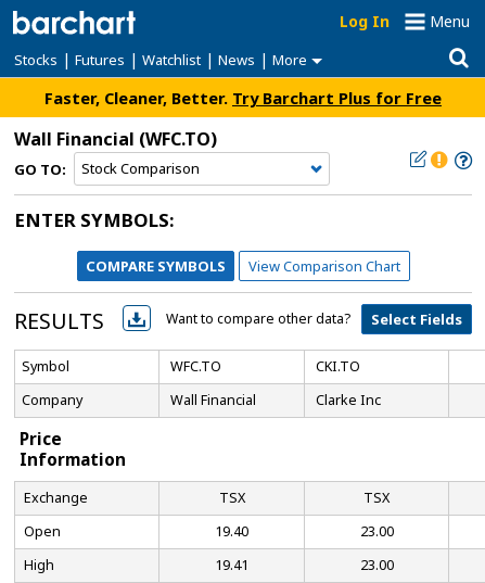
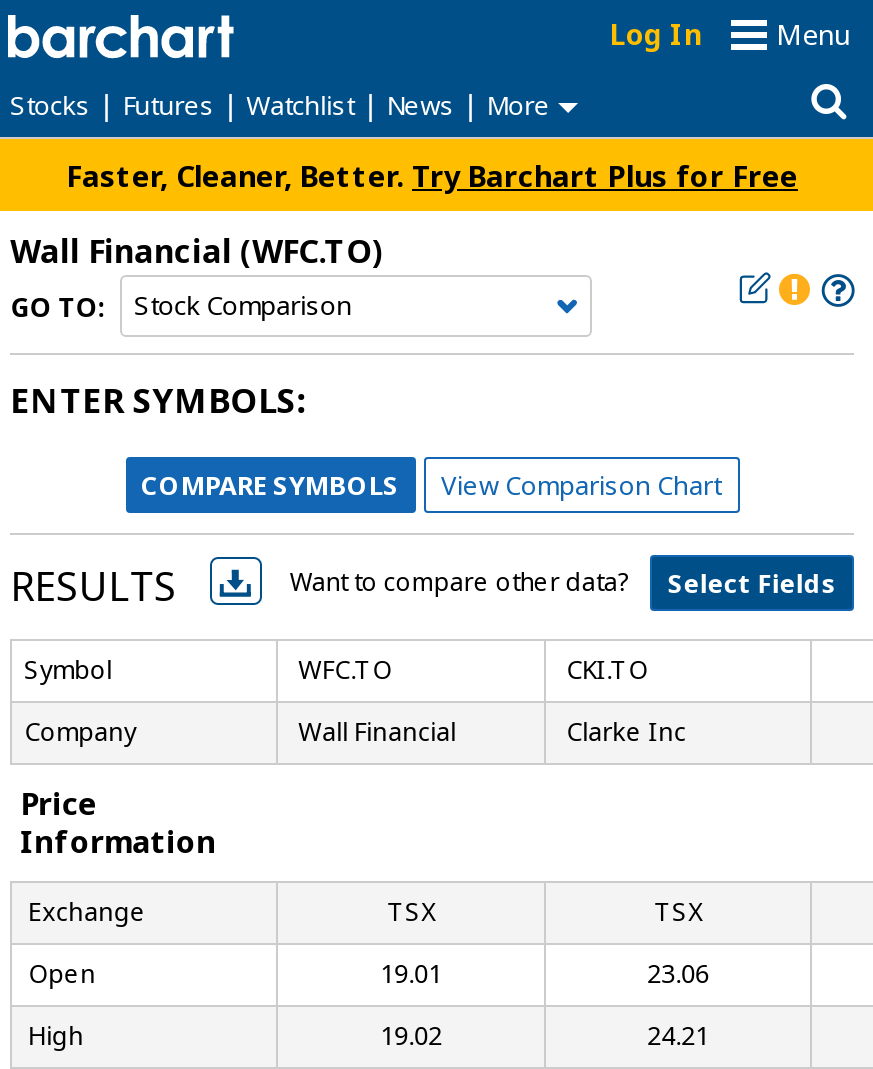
- 19.40
+ 19.01

- 23.00
+ 23.06

- 19.41
+ 19.02

- 23.00
+ 24.21
